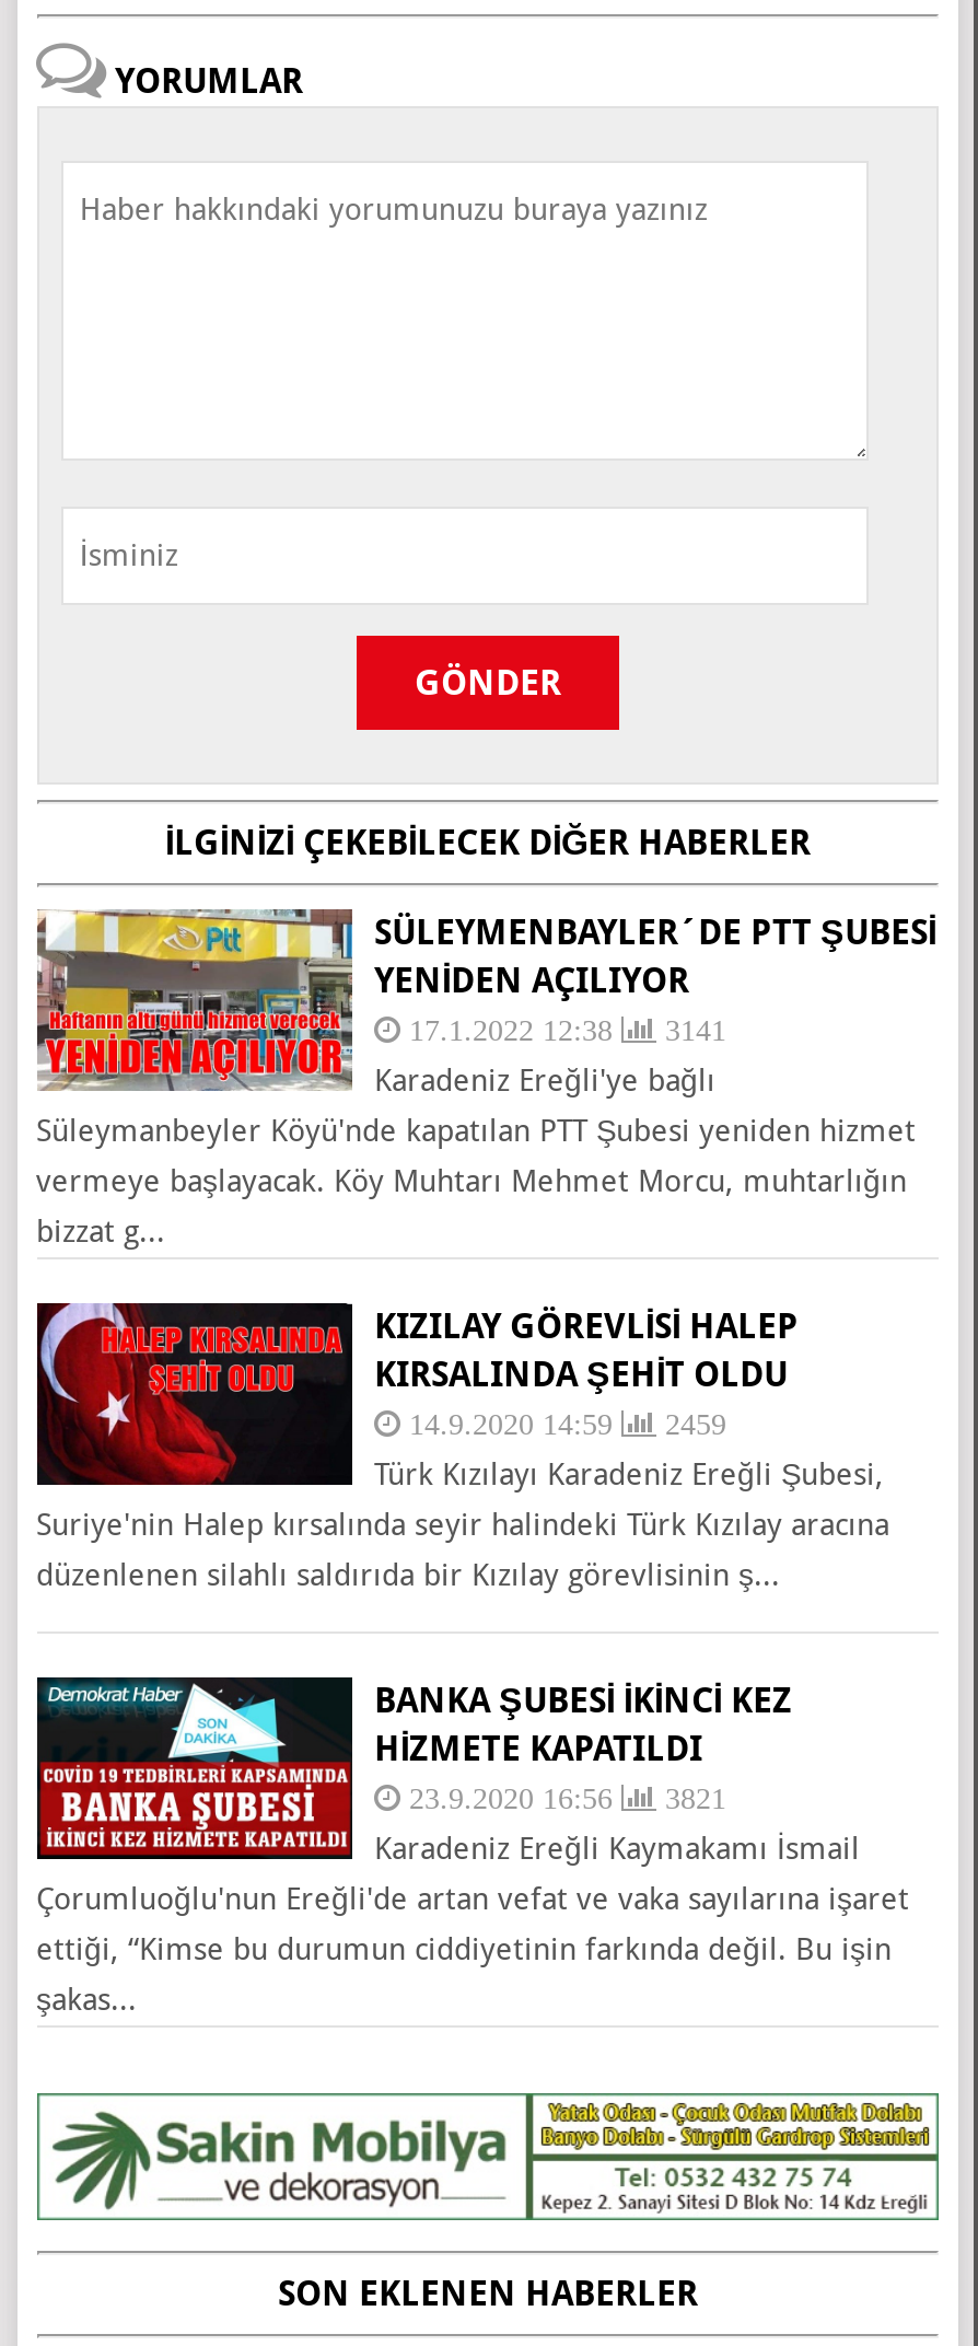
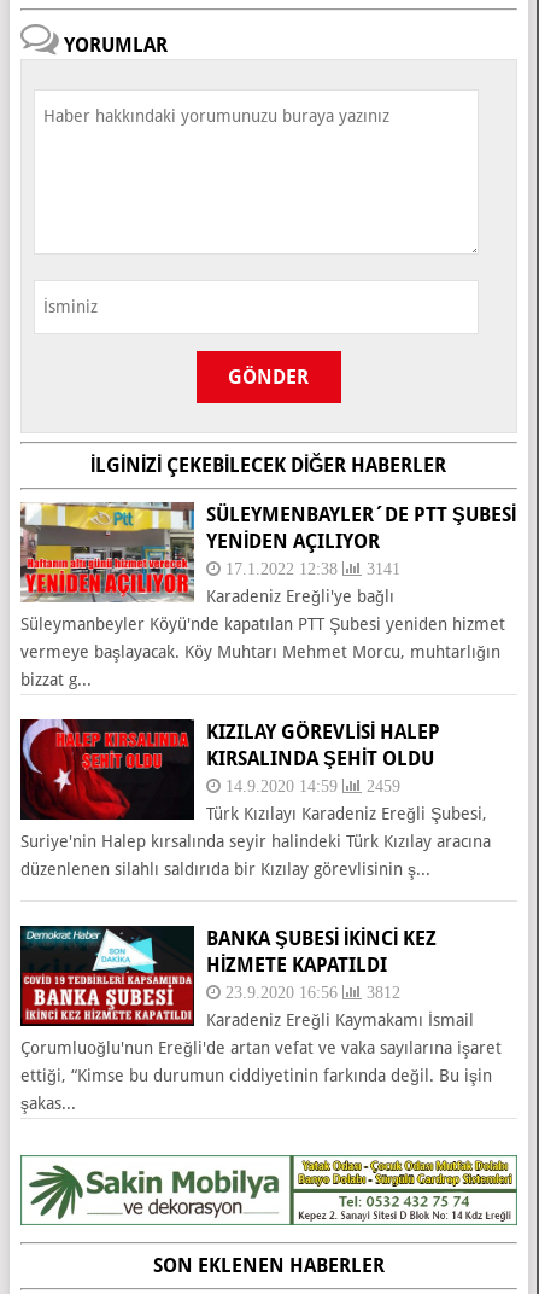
- 23.9.2020 16:56 3821
+ 23.9.2020 16:56 3812
